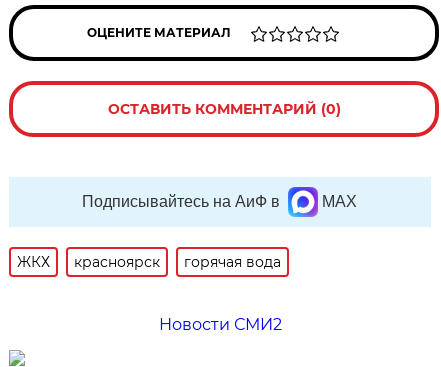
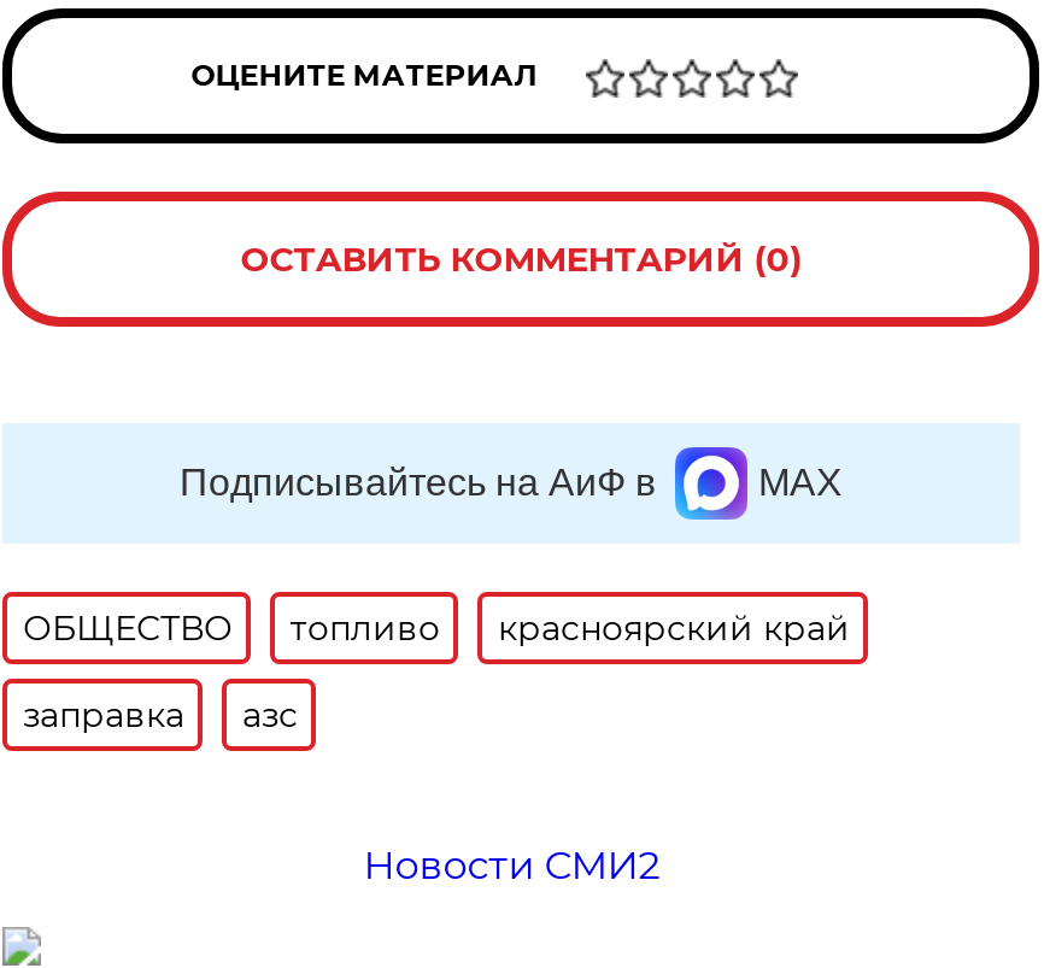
- ЖКХ
- красноярск
- горячая вода
+ ОБЩЕСТВО
+ топливо
+ красноярский край
+ заправка
+ азс
